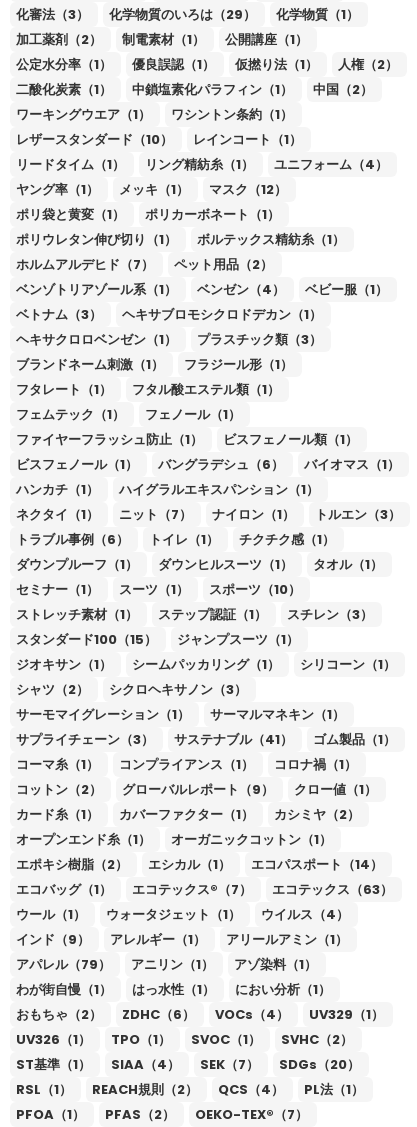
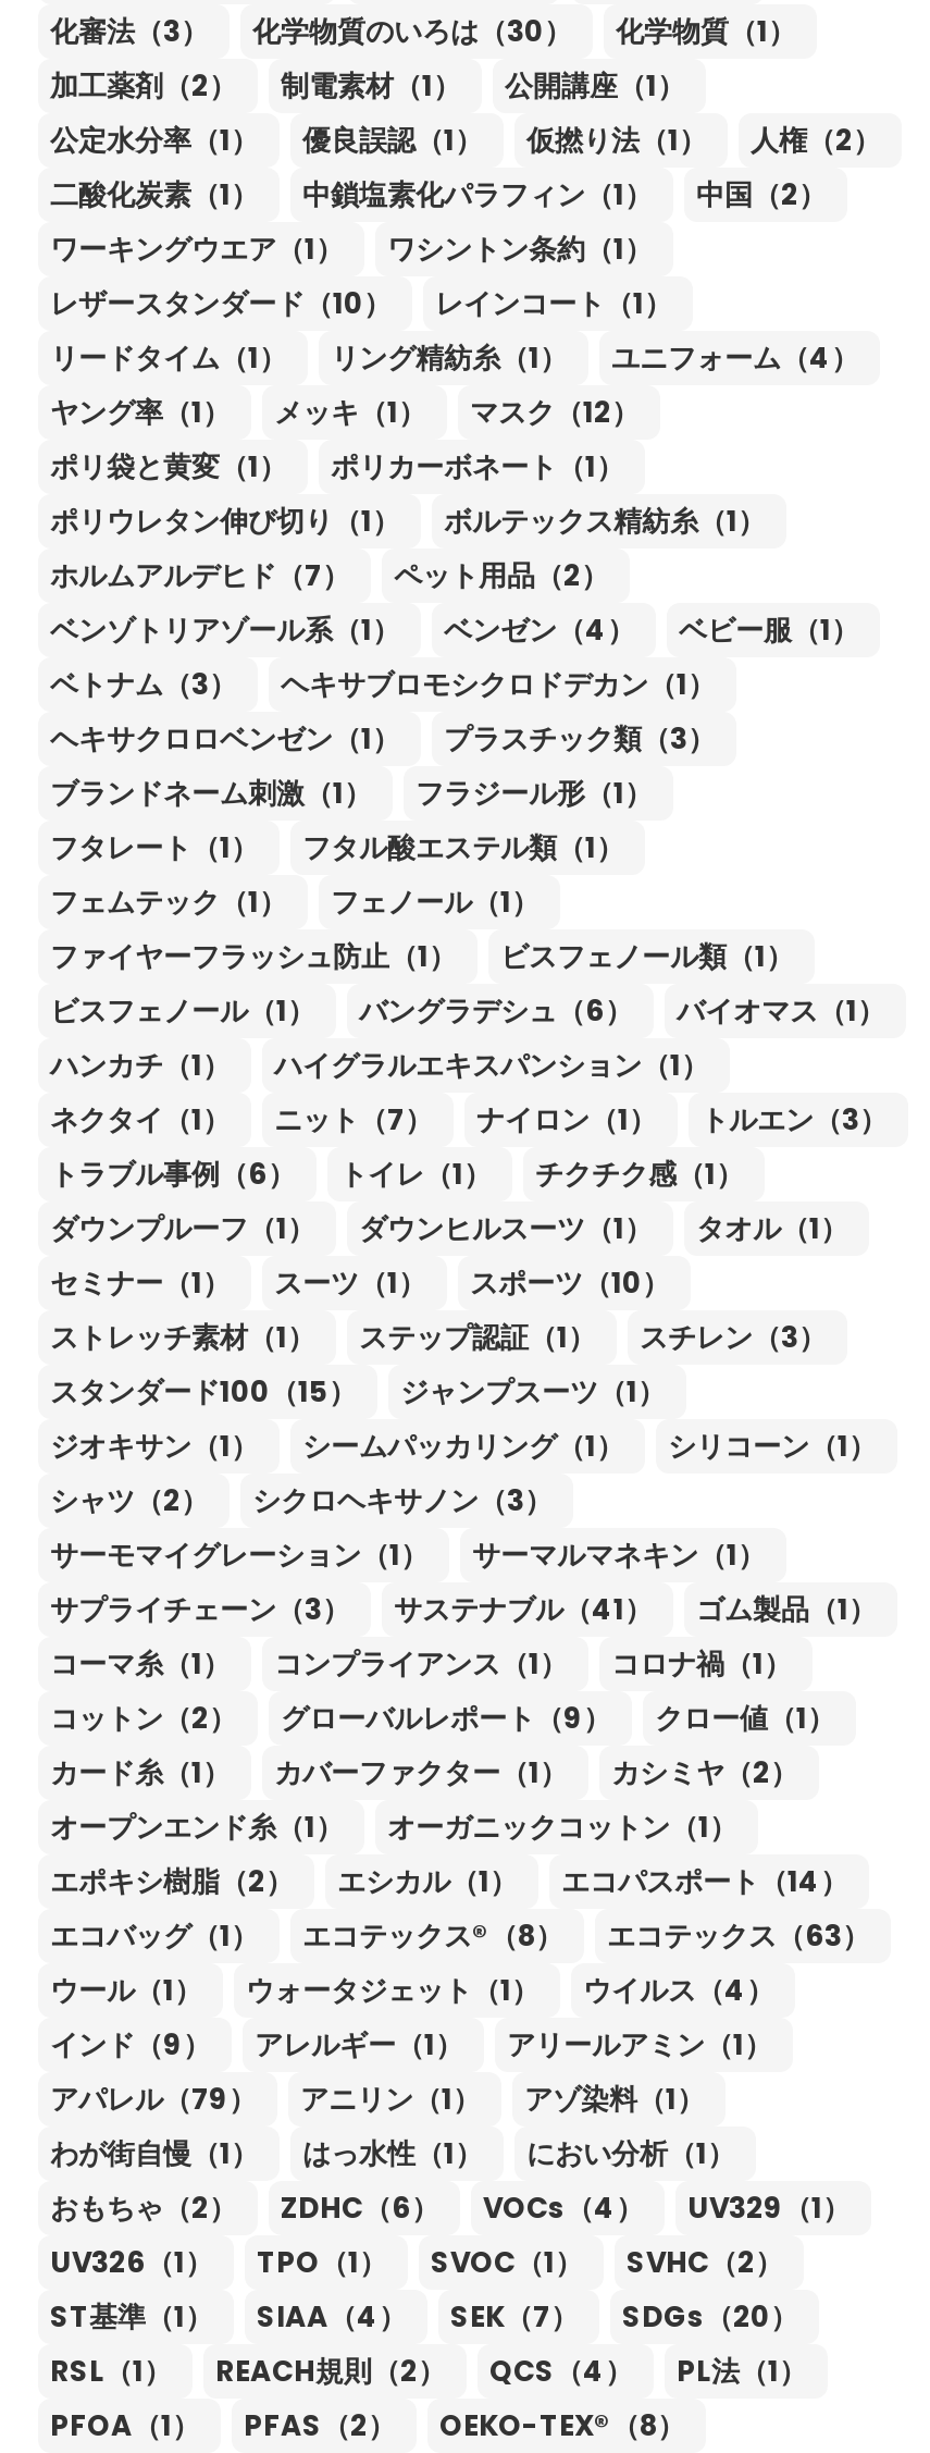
- 化学物質のいろは（29）
+ 化学物質のいろは（30）

- エコテックス®（7）
+ エコテックス®（8）

- PFOA（1） PFAS（2） OEKO-TEX®（7）
+ PFOA（1） PFAS（2） OEKO-TEX®（8）
